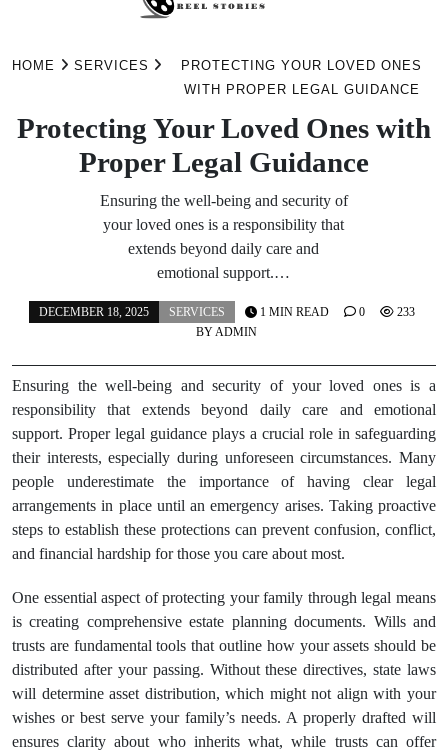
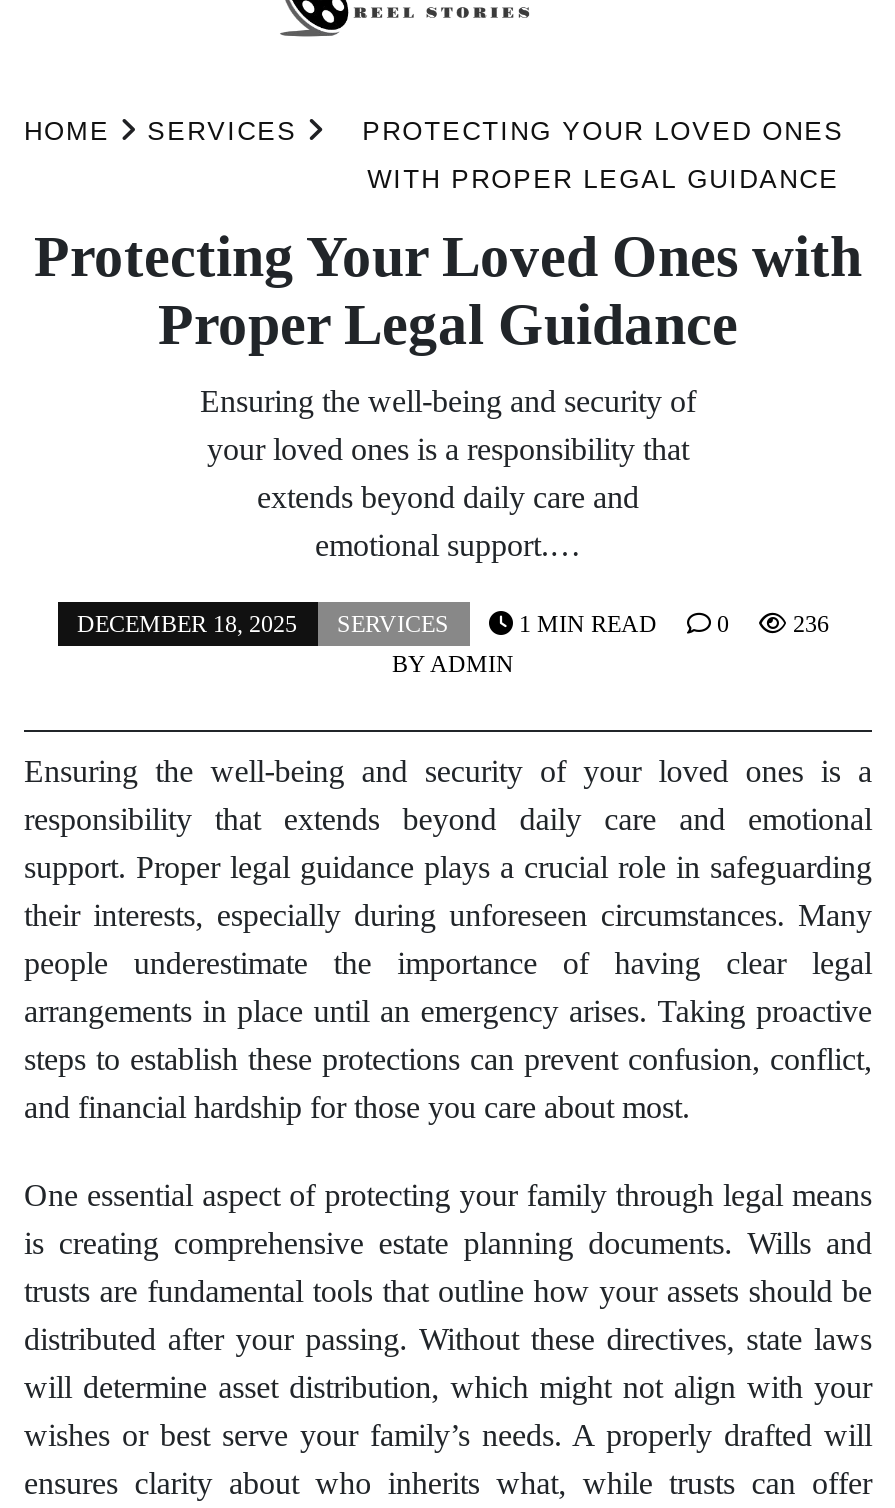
- 233
+ 236
